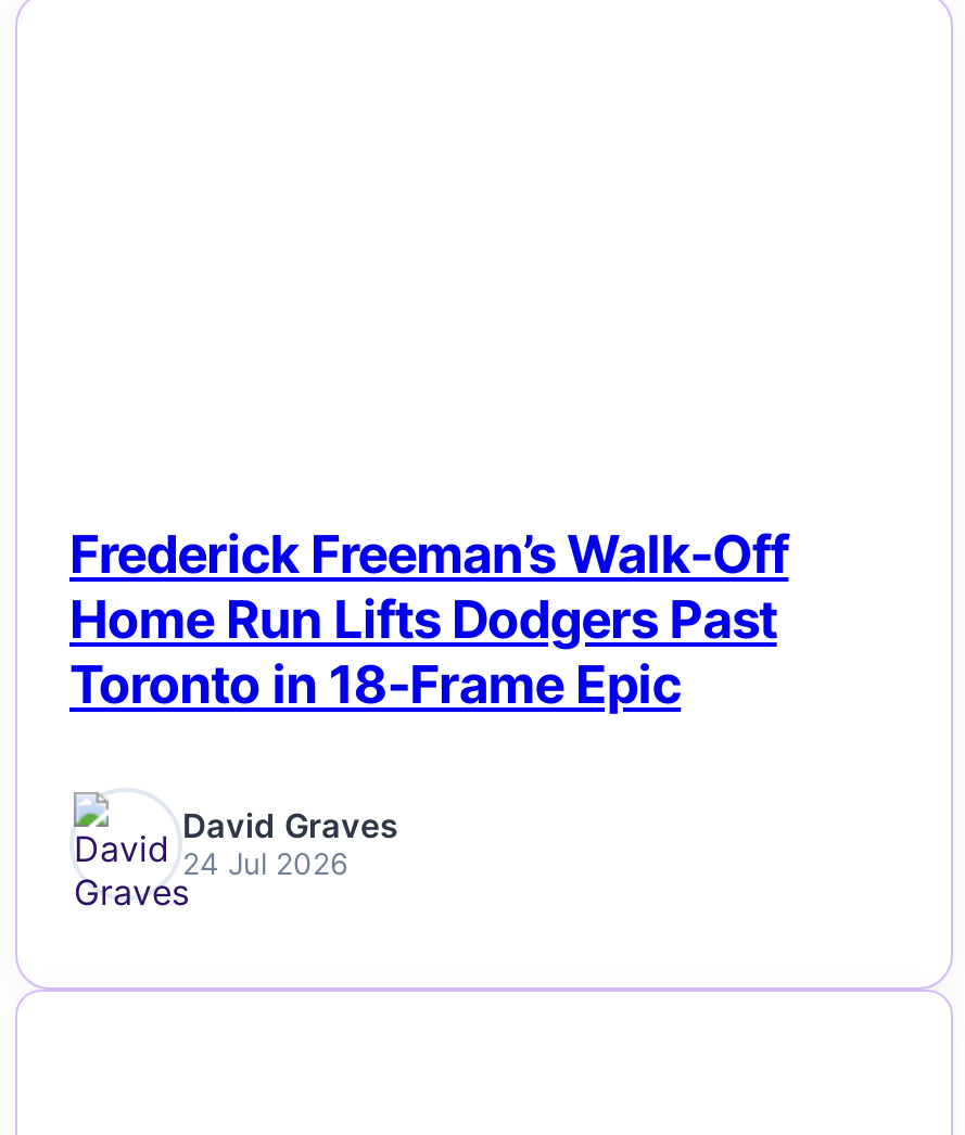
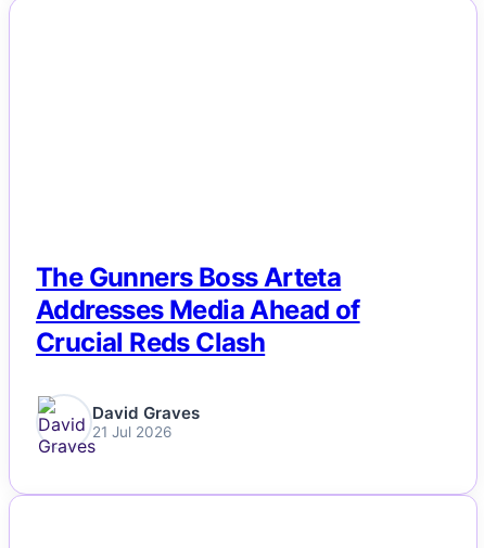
- Frederick Freeman’s Walk-Off
- Home Run Lifts Dodgers Past
- Toronto in 18-Frame Epic
+ The Gunners Boss Arteta
+ Addresses Media Ahead of
+ Crucial Reds Clash

- 24 Jul 2026
+ 21 Jul 2026
